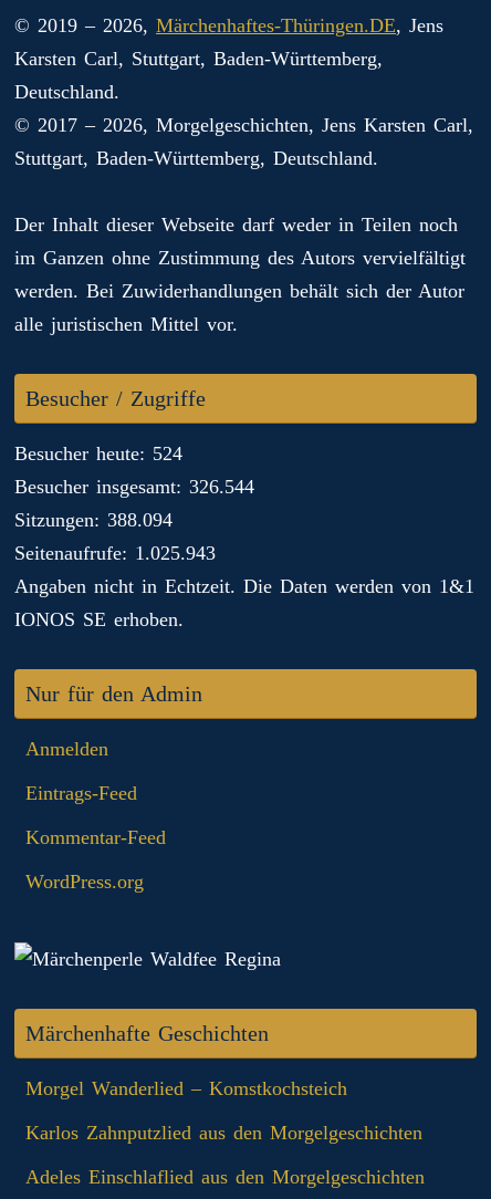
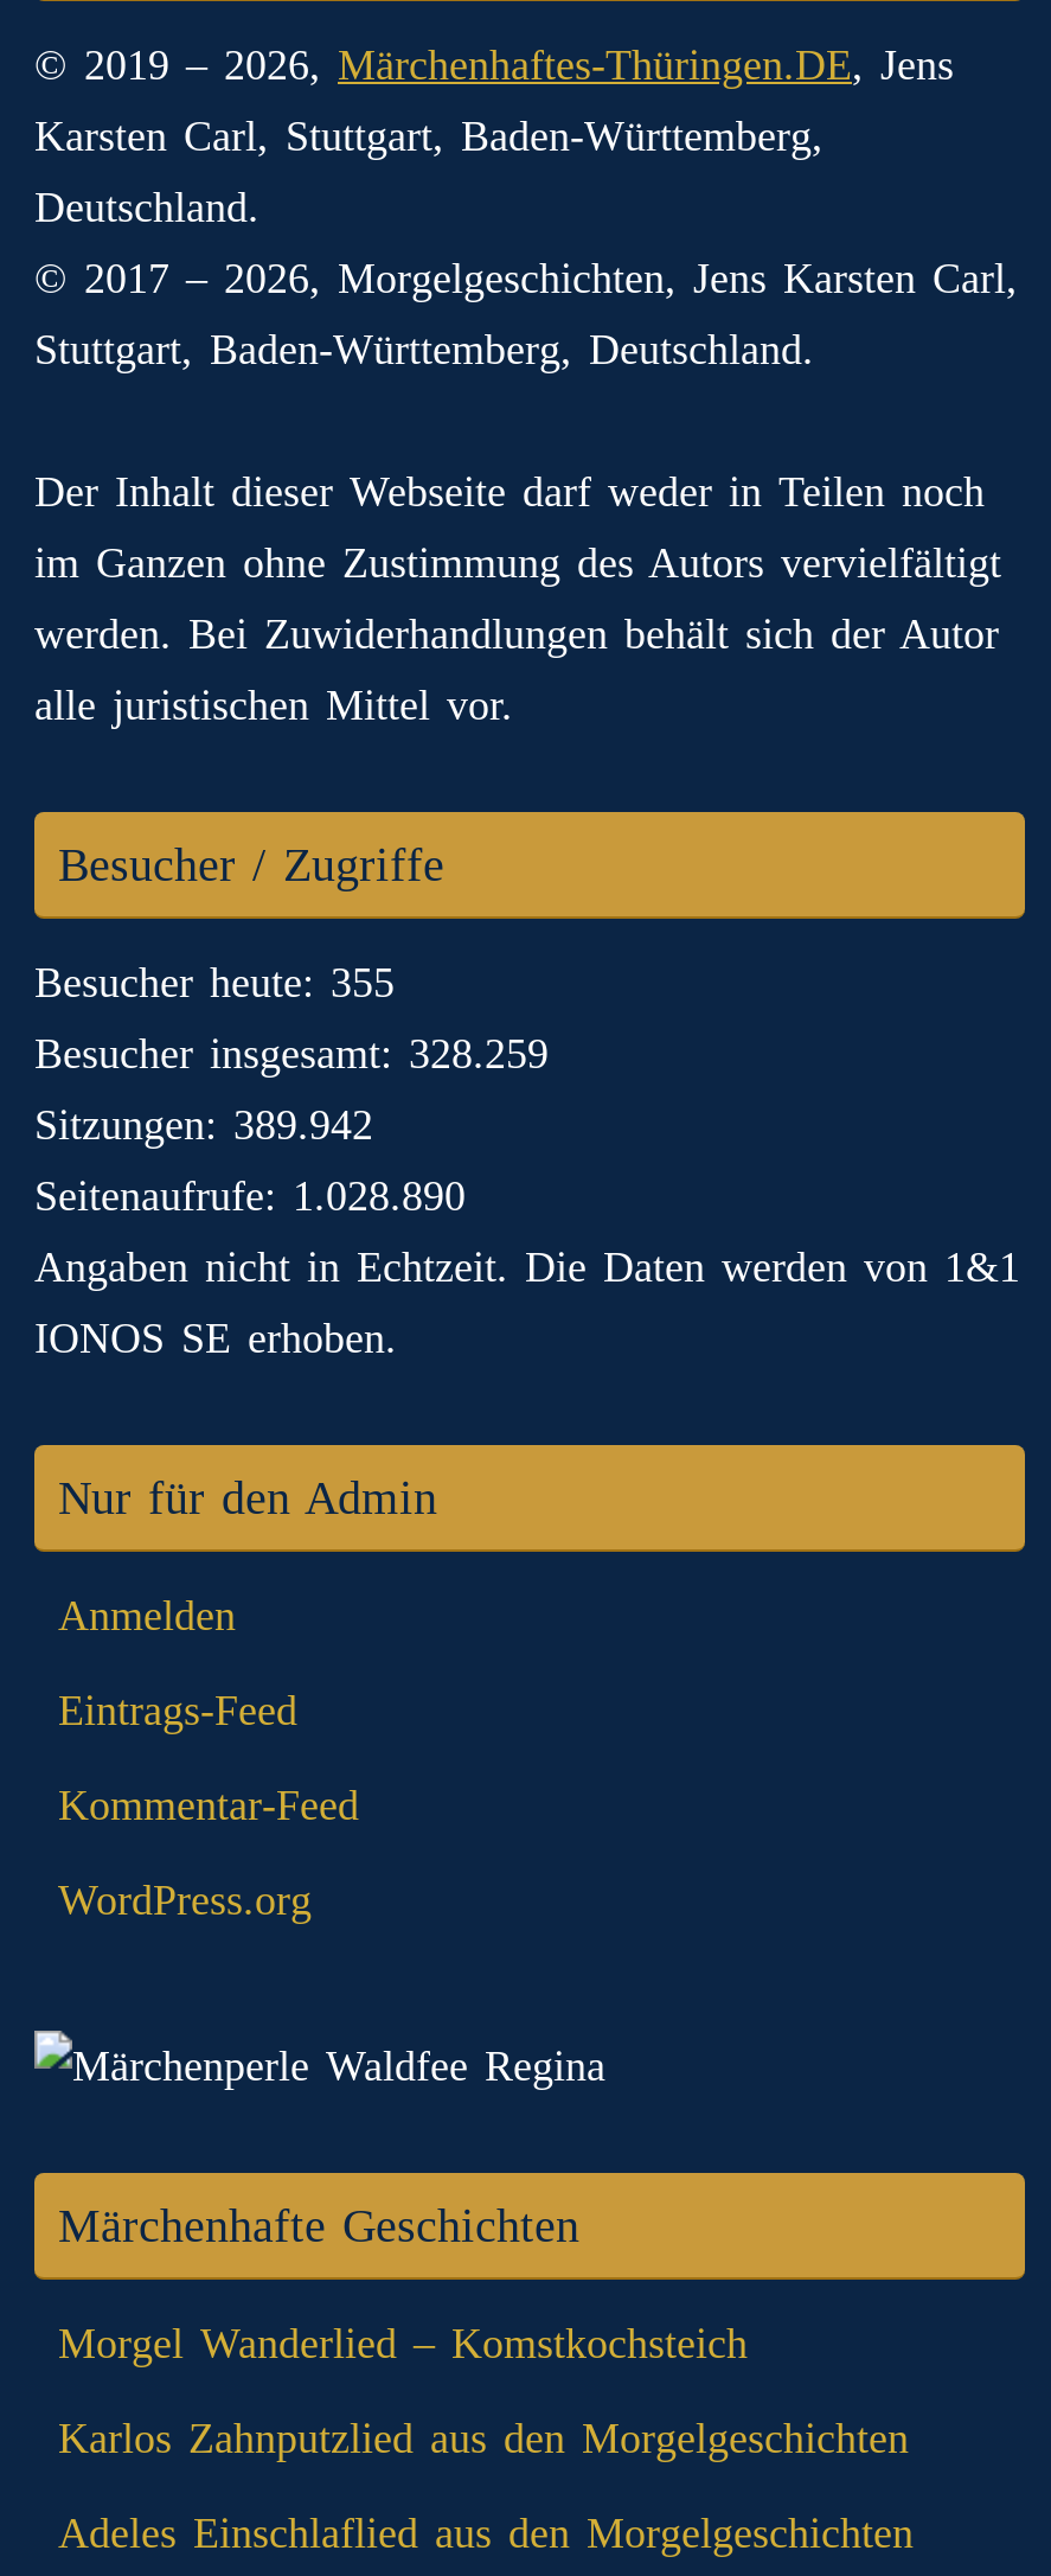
- Besucher heute: 524
+ Besucher heute: 355

- Besucher insgesamt: 326.544
+ Besucher insgesamt: 328.259

- Sitzungen: 388.094
+ Sitzungen: 389.942

- Seitenaufrufe: 1.025.943
+ Seitenaufrufe: 1.028.890
